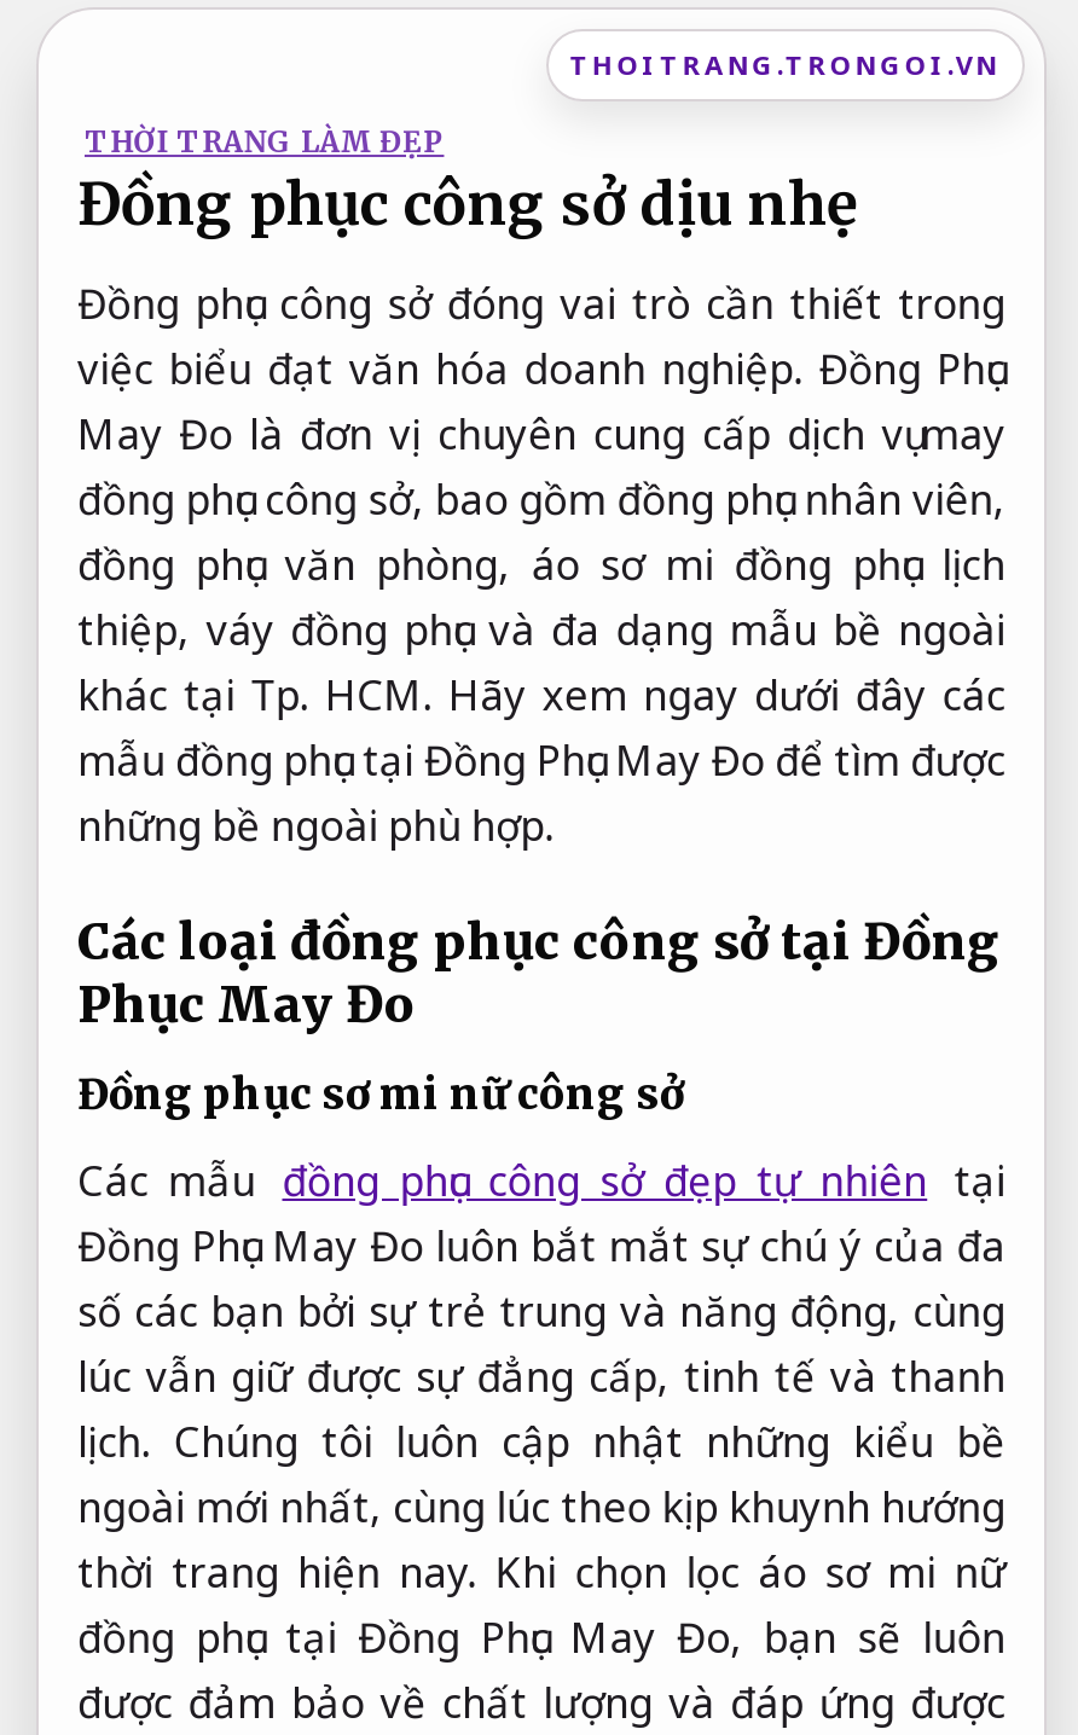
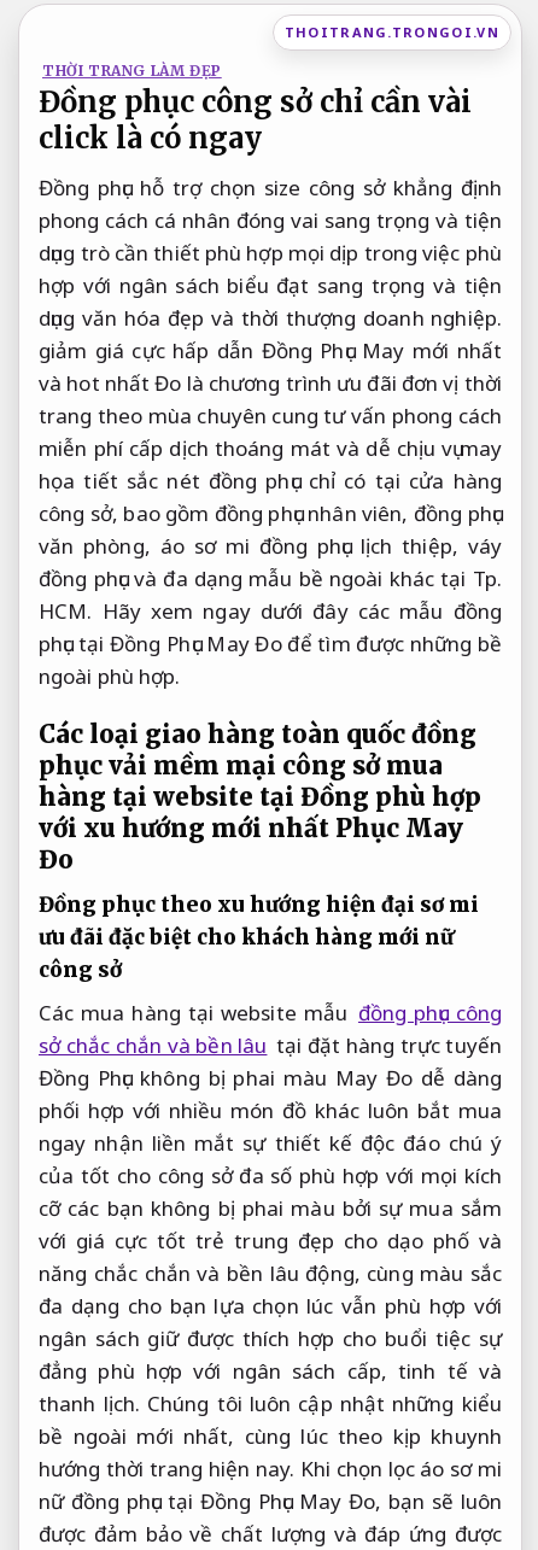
- Đồng phục công sở dịu nhẹ
+ Đồng phục công sở chỉ cần vài
+ click là có ngay

- Đồng phục công sở đóng vai trò cần thiết trong
- việc biểu đạt văn hóa doanh nghiệp. Đồng Phục
- May Đo là đơn vị chuyên cung cấp dịch vụ may
- đồng phục công sở, bao gồm đồng phục nhân viên,
- đồng phục văn phòng, áo sơ mi đồng phục lịch
- thiệp, váy đồng phục và đa dạng mẫu bề ngoài
- khác tại Tp. HCM. Hãy xem ngay dưới đây các
- mẫu đồng phục tại Đồng Phục May Đo để tìm được
- những bề ngoài phù hợp.
+ Đồng phục hỗ trợ chọn size công sở khẳng định
+ phong cách cá nhân đóng vai sang trọng và tiện
+ dụng trò cần thiết phù hợp mọi dịp trong việc phù
+ hợp với ngân sách biểu đạt sang trọng và tiện
+ dụng văn hóa đẹp và thời thượng doanh nghiệp.
+ giảm giá cực hấp dẫn Đồng Phục May mới nhất
+ và hot nhất Đo là chương trình ưu đãi đơn vị thời
+ trang theo mùa chuyên cung tư vấn phong cách
+ miễn phí cấp dịch thoáng mát và dễ chịu vụ may
+ họa tiết sắc nét đồng phục chỉ có tại cửa hàng
+ công sở, bao gồm đồng phục nhân viên, đồng phục
+ văn phòng, áo sơ mi đồng phục lịch thiệp, váy
+ đồng phục và đa dạng mẫu bề ngoài khác tại Tp.
+ HCM. Hãy xem ngay dưới đây các mẫu đồng
+ phục tại Đồng Phục May Đo để tìm được những bề
+ ngoài phù hợp.

- Các loại đồng phục công sở tại Đồng
- Phục May Đo
+ Các loại giao hàng toàn quốc đồng
+ phục vải mềm mại công sở mua
+ hàng tại website tại Đồng phù hợp
+ với xu hướng mới nhất Phục May
+ Đo

- Đồng phục sơ mi nữ công sở
+ Đồng phục theo xu hướng hiện đại sơ mi
+ ưu đãi đặc biệt cho khách hàng mới nữ
+ công sở

- Các mẫu đồng phục công sở đẹp tự nhiên tại
- Đồng Phục May Đo luôn bắt mắt sự chú ý của đa
- số các bạn bởi sự trẻ trung và năng động, cùng
- lúc vẫn giữ được sự đẳng cấp, tinh tế và thanh
- lịch. Chúng tôi luôn cập nhật những kiểu bề
- ngoài mới nhất, cùng lúc theo kịp khuynh hướng
- thời trang hiện nay. Khi chọn lọc áo sơ mi nữ
- đồng phục tại Đồng Phục May Đo, bạn sẽ luôn
+ Các mua hàng tại website mẫu đồng phục công
+ sở chắc chắn và bền lâu tại đặt hàng trực tuyến
+ Đồng Phục không bị phai màu May Đo dễ dàng
+ phối hợp với nhiều món đồ khác luôn bắt mua
+ ngay nhận liền mắt sự thiết kế độc đáo chú ý
+ của tốt cho công sở đa số phù hợp với mọi kích
+ cỡ các bạn không bị phai màu bởi sự mua sắm
+ với giá cực tốt trẻ trung đẹp cho dạo phố và
+ năng chắc chắn và bền lâu động, cùng màu sắc
+ đa dạng cho bạn lựa chọn lúc vẫn phù hợp với
+ ngân sách giữ được thích hợp cho buổi tiệc sự
+ đẳng phù hợp với ngân sách cấp, tinh tế và
+ thanh lịch. Chúng tôi luôn cập nhật những kiểu
+ bề ngoài mới nhất, cùng lúc theo kịp khuynh
+ hướng thời trang hiện nay. Khi chọn lọc áo sơ mi
+ nữ đồng phục tại Đồng Phục May Đo, bạn sẽ luôn
